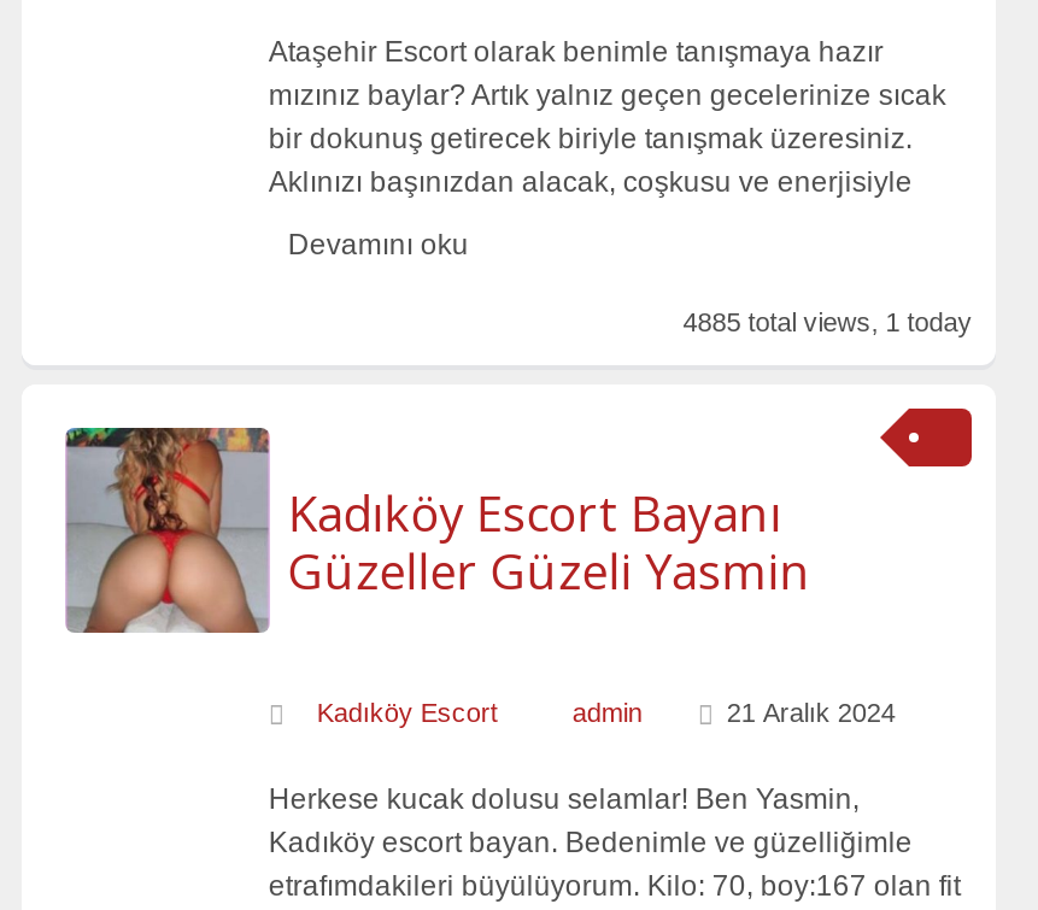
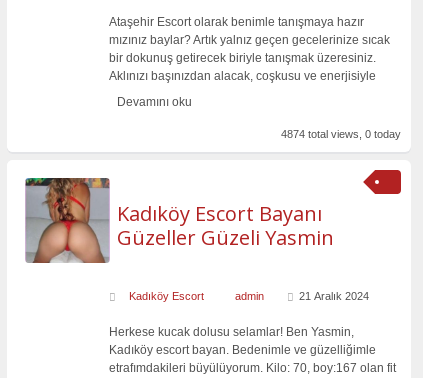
- 4885 total views, 1 today
+ 4874 total views, 0 today
